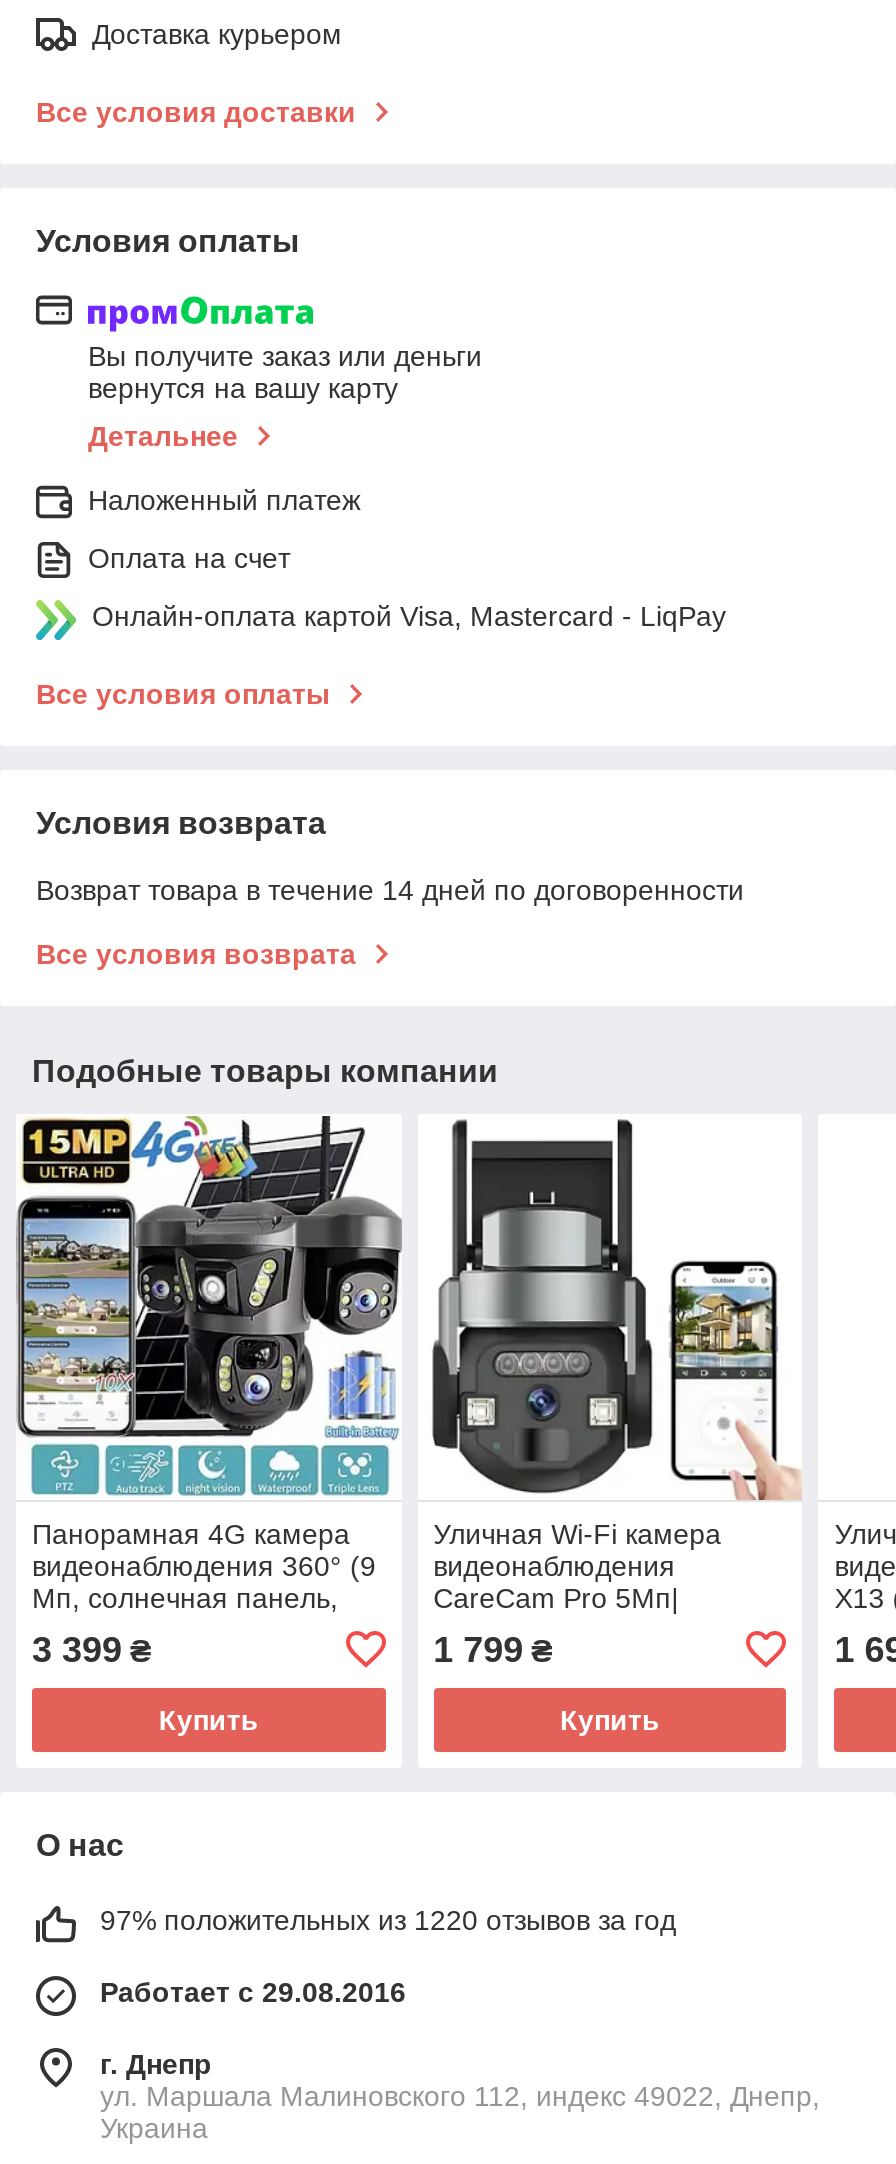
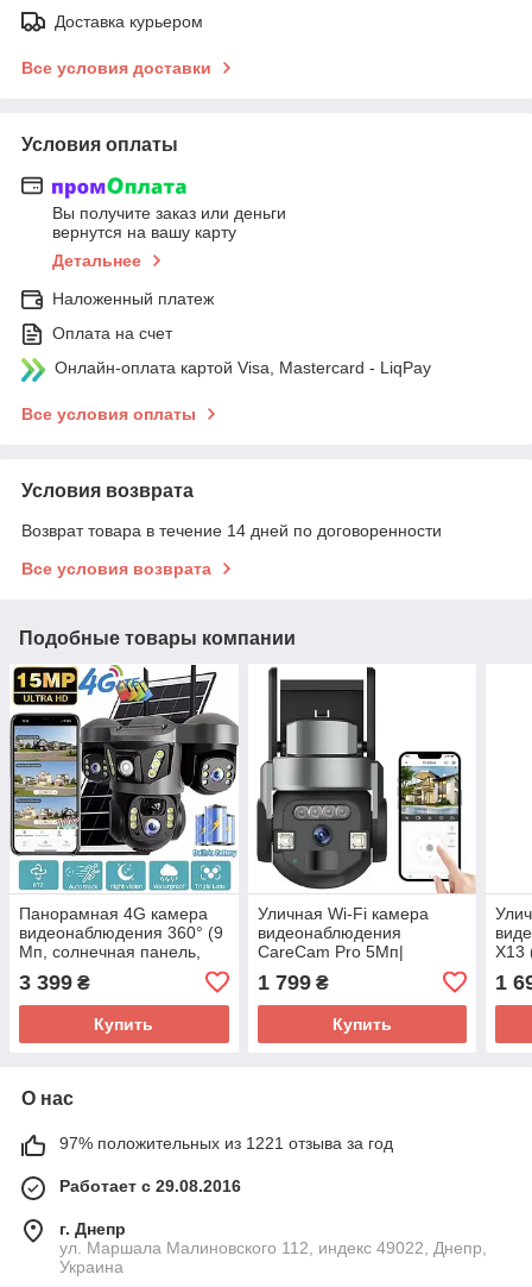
- 97% положительных из 1220 отзывов за год
+ 97% положительных из 1221 отзыва за год
